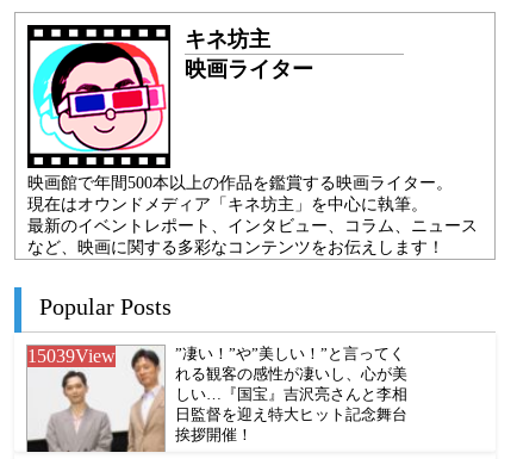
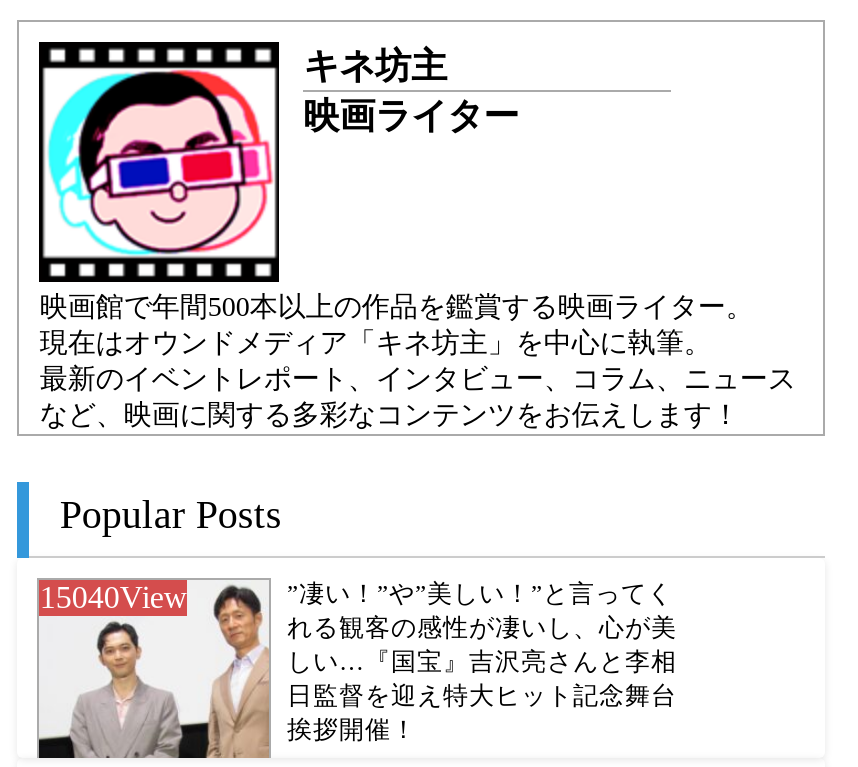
- 15039View
+ 15040View
